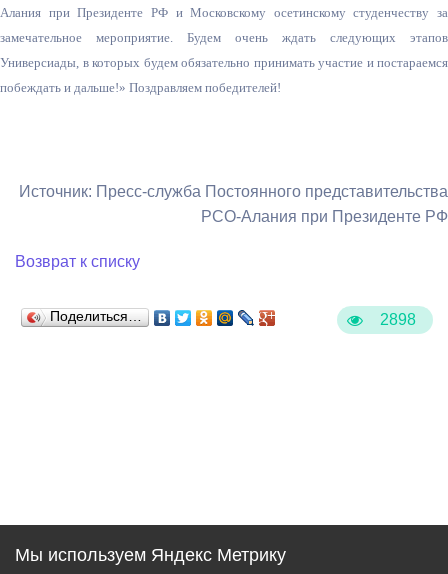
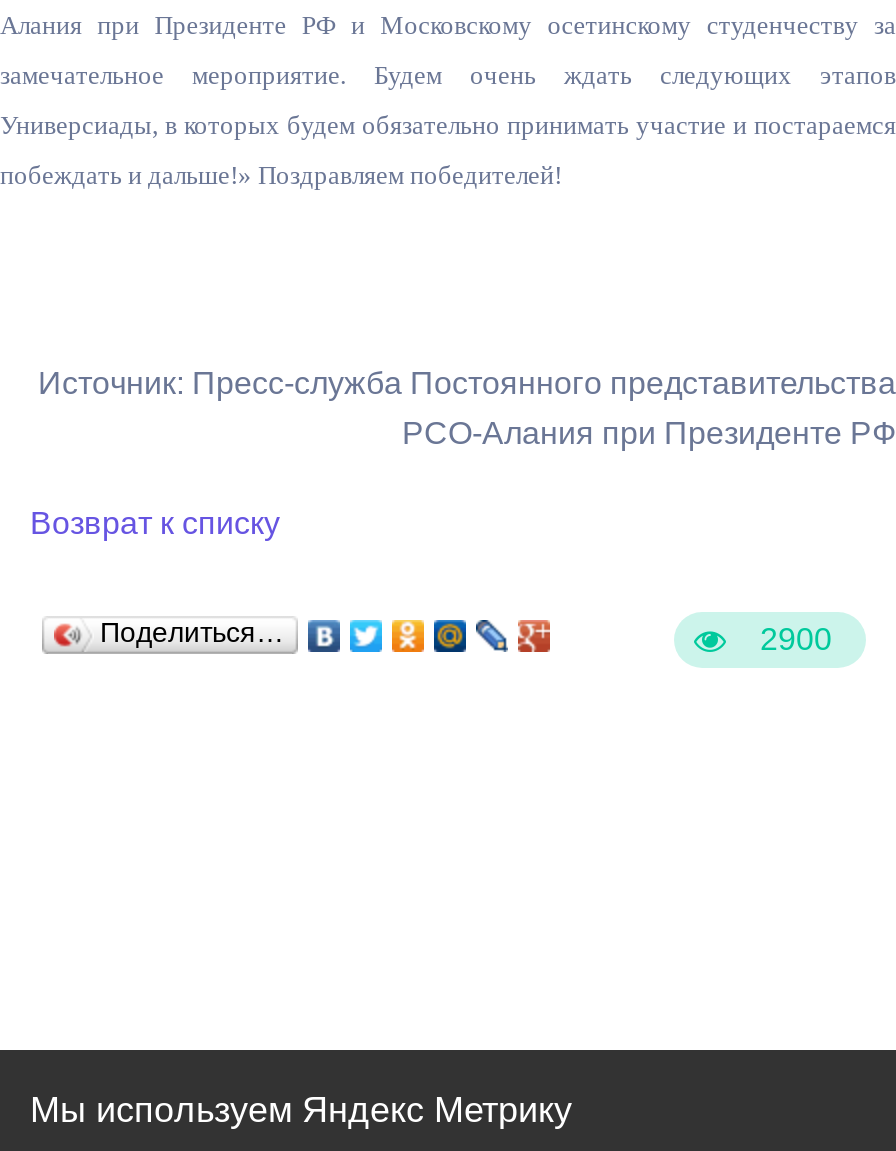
- 2898
+ 2900
